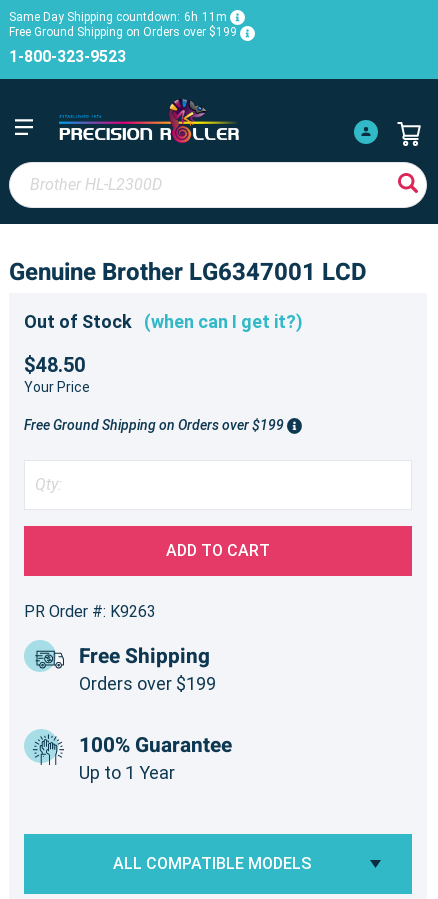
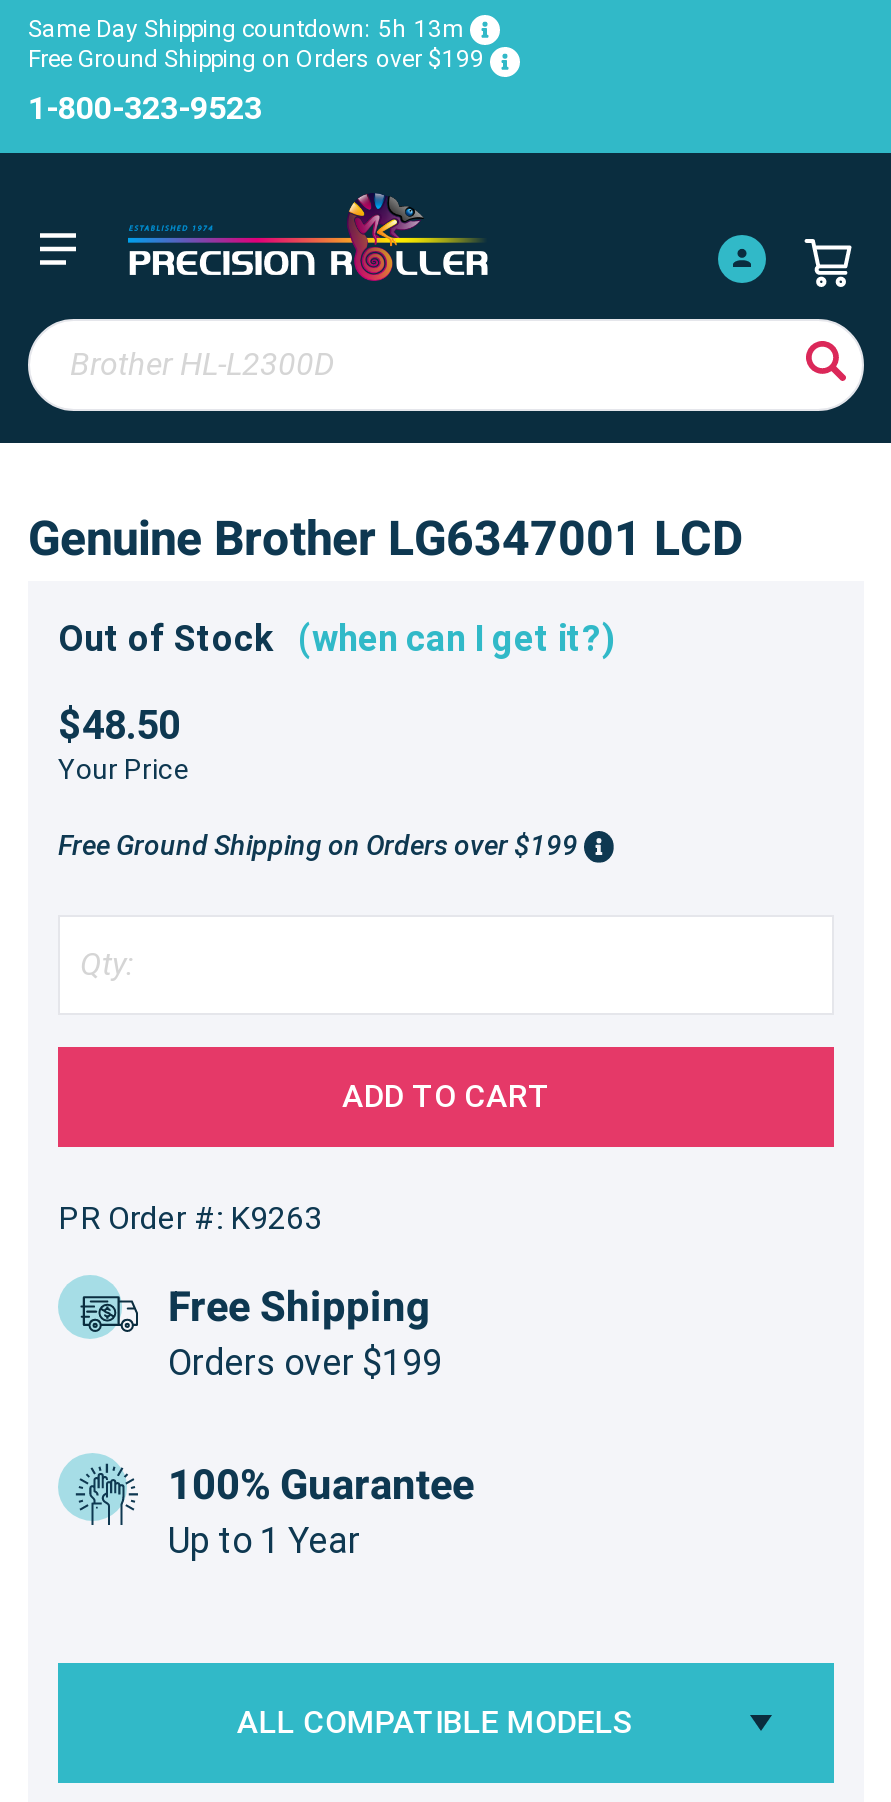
- Same Day Shipping countdown: 6h 11m
+ Same Day Shipping countdown: 5h 13m
